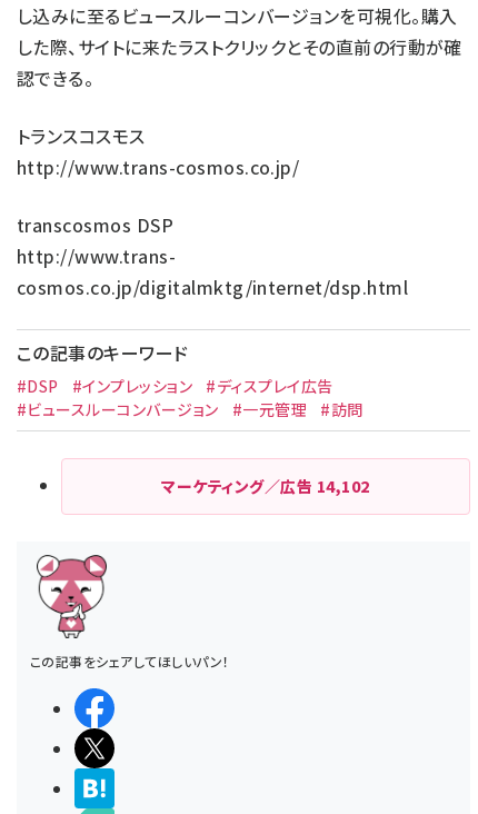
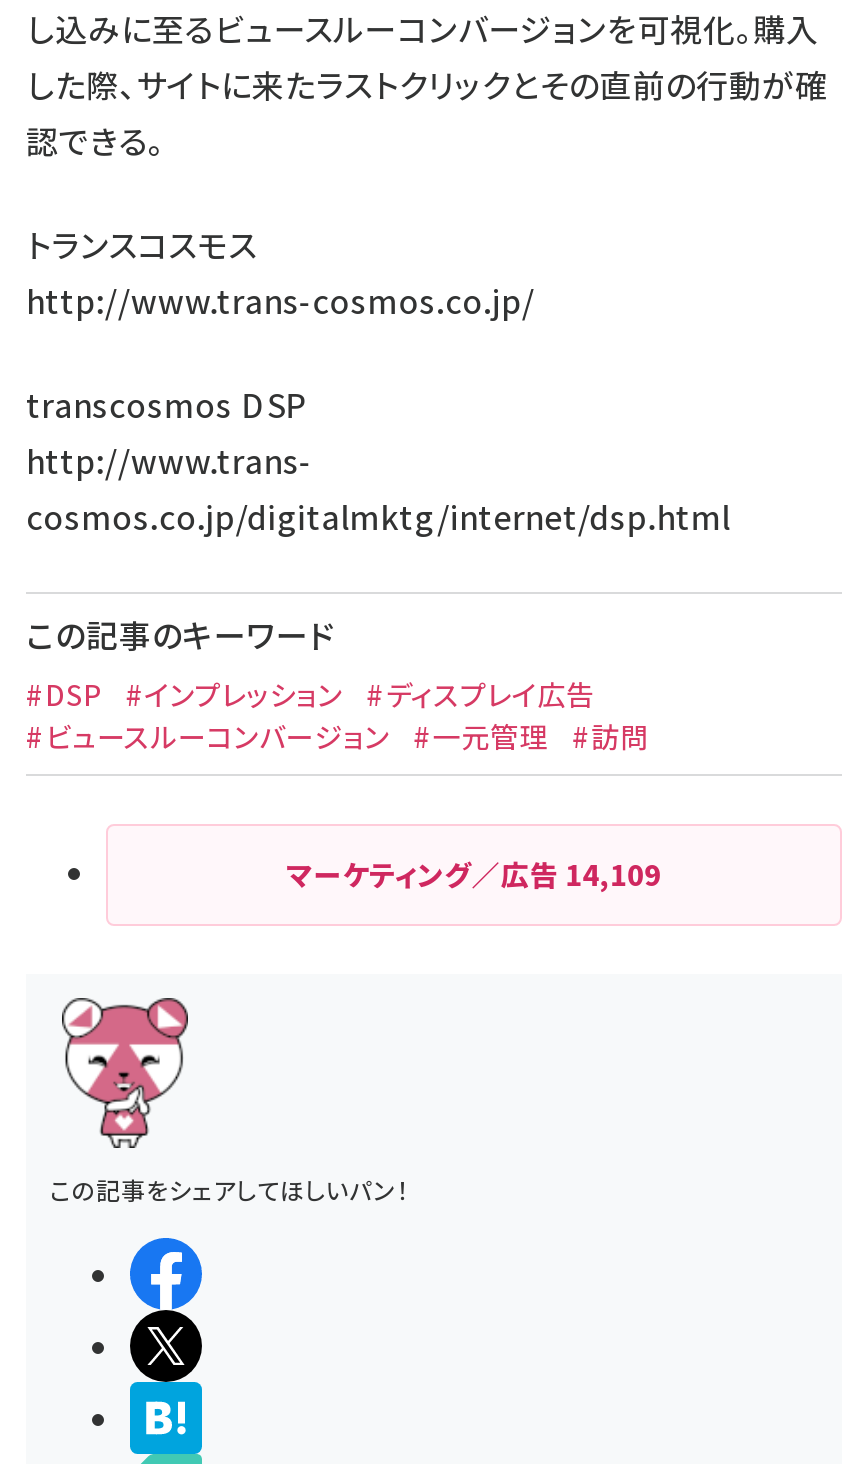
- マーケティング／広告14,102
+ マーケティング／広告14,109
